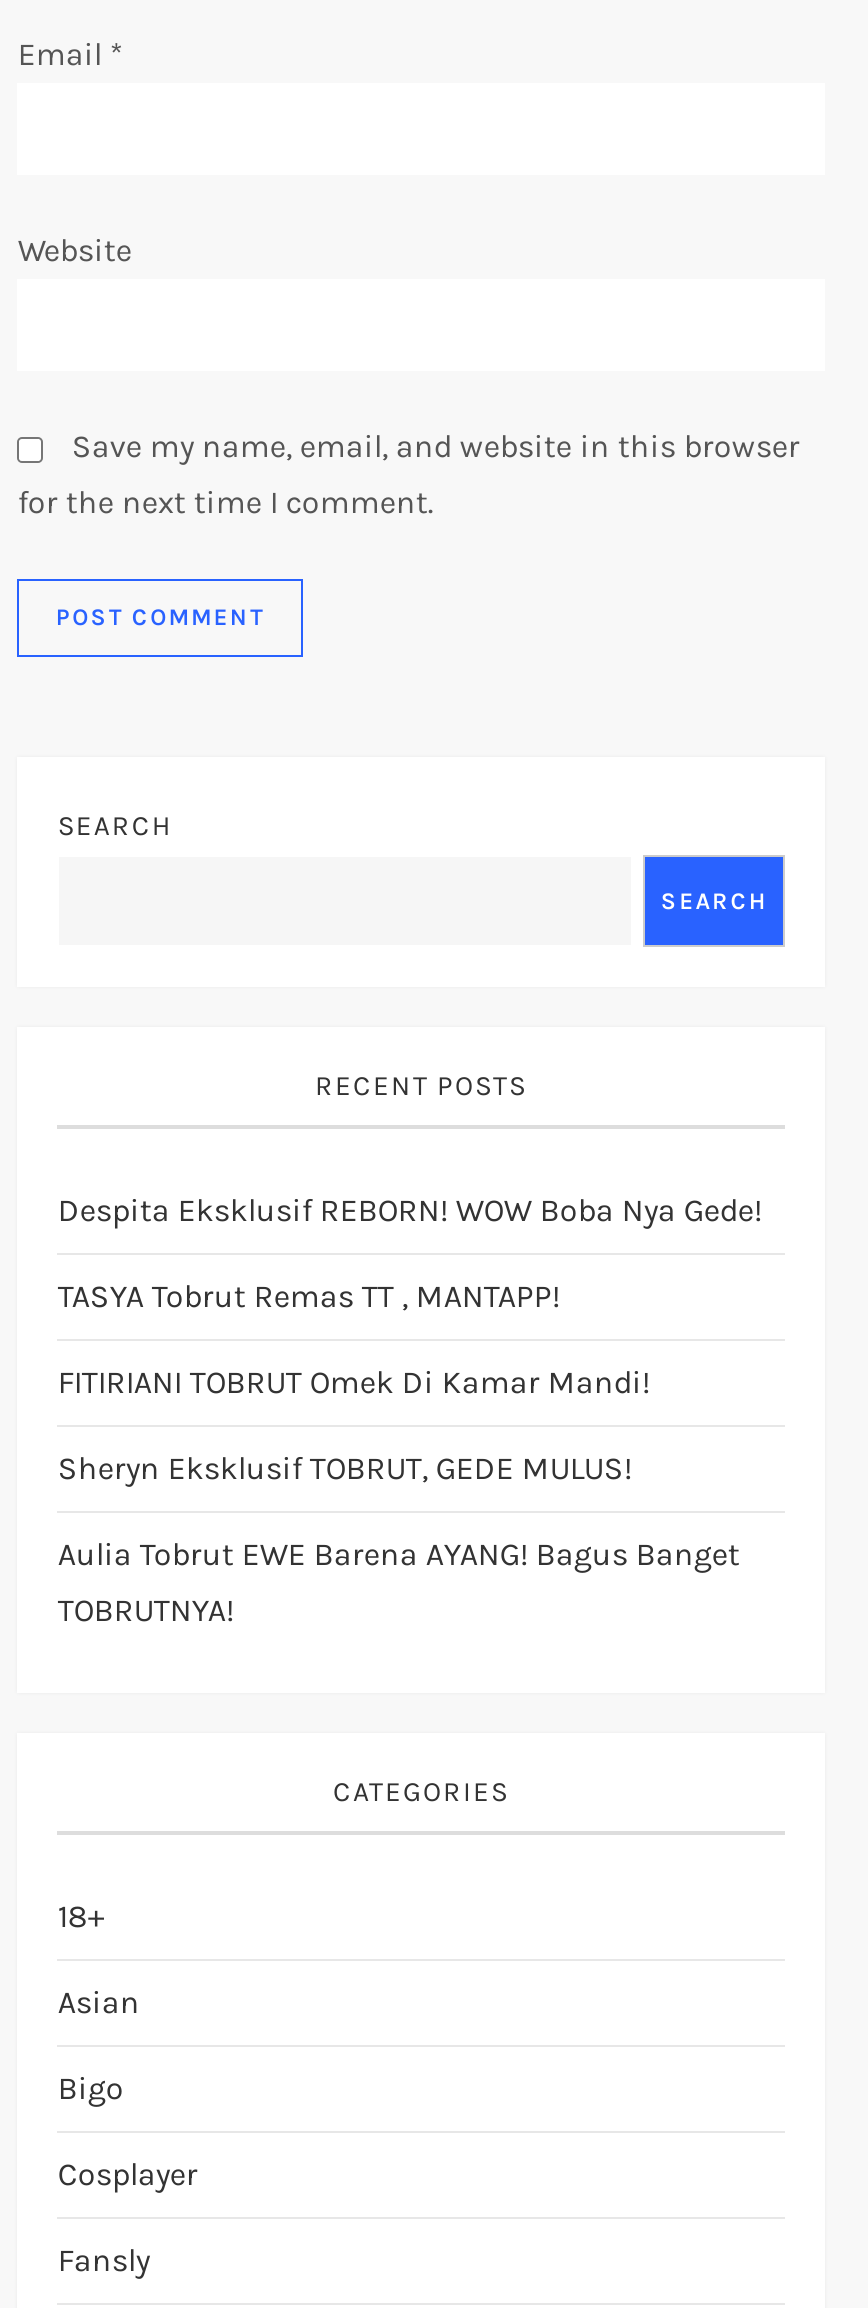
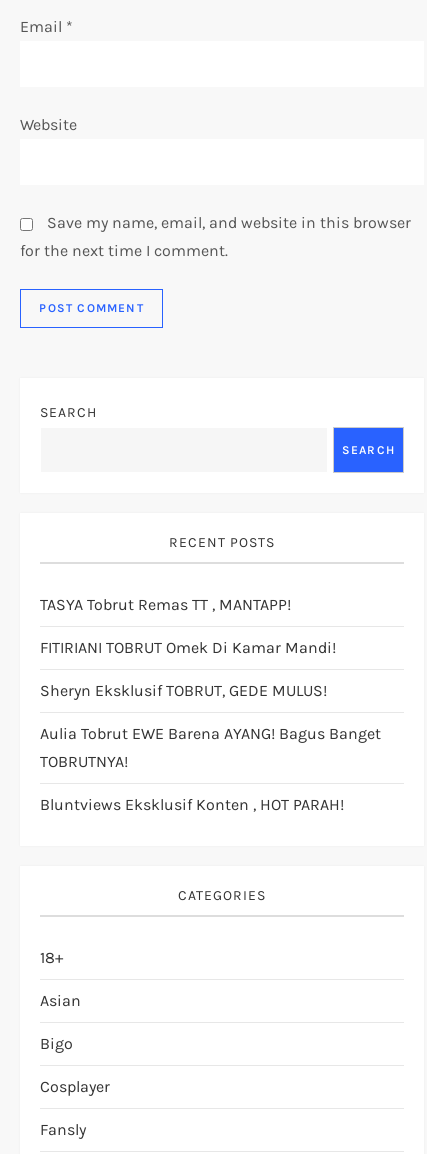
- Despita Eksklusif REBORN! WOW Boba Nya Gede!

moved up: TASYA Tobrut Remas TT , MANTAPP! | FITIRIANI TOBRUT Omek Di Kamar Mandi! | Sheryn Eksklusif TOBRUT, GEDE MULUS! | Aulia Tobrut EWE Barena AYANG! Bagus Banget | TOBRUTNYA!

+ Bluntviews Eksklusif Konten , HOT PARAH!
